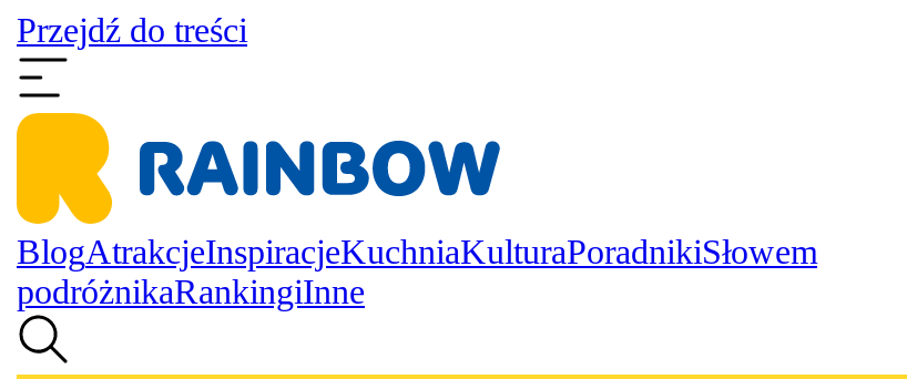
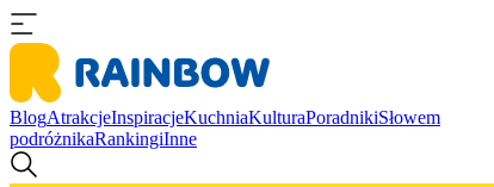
- Przejdź do treści
